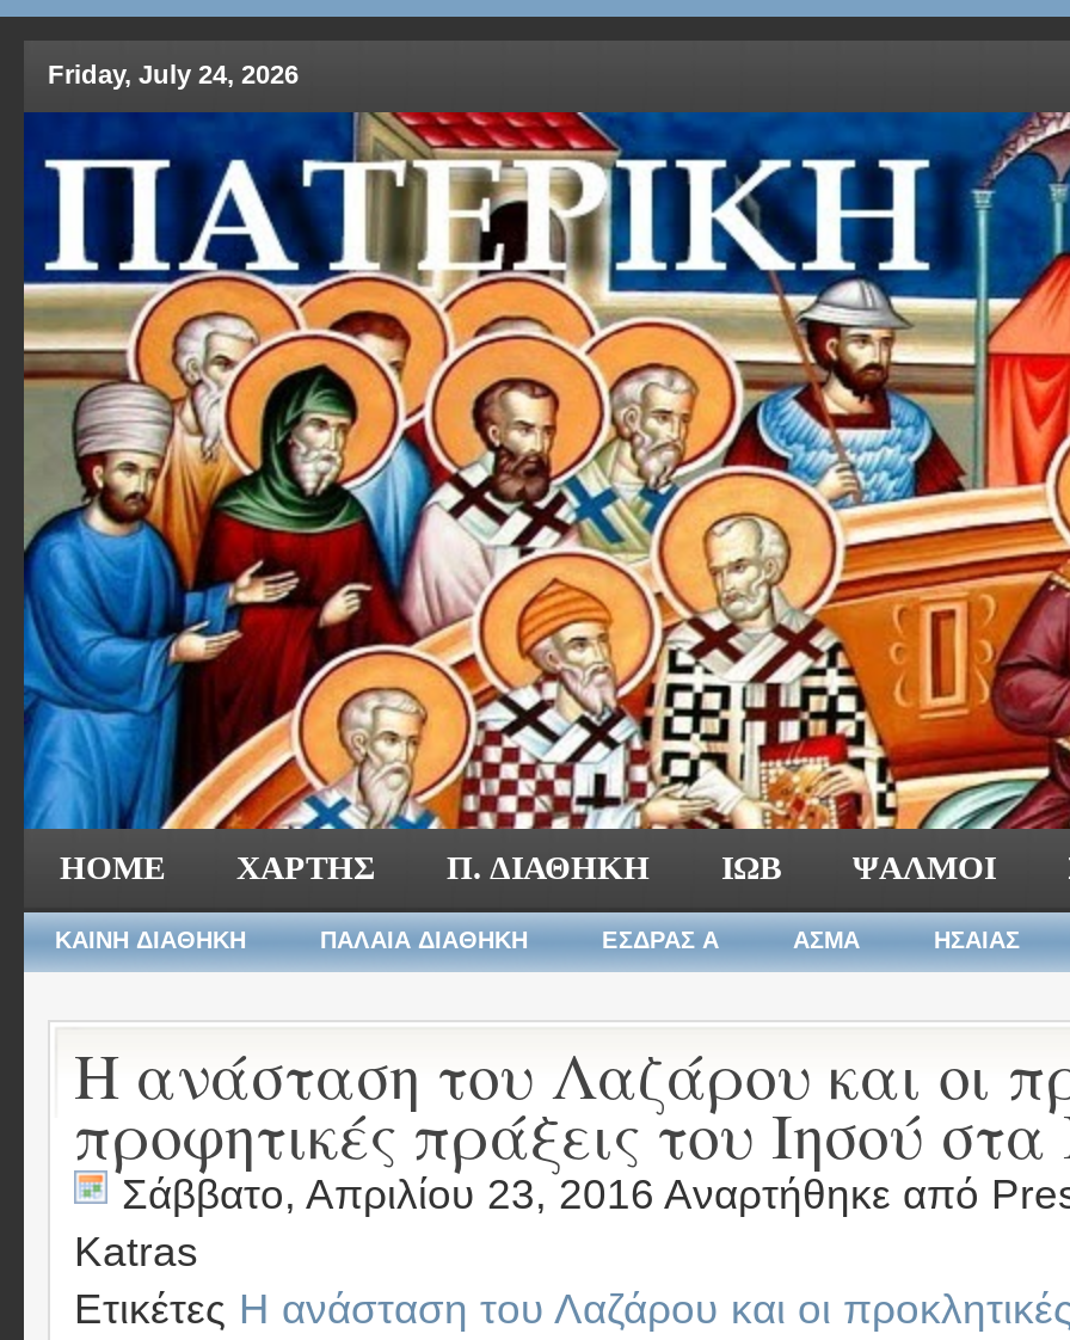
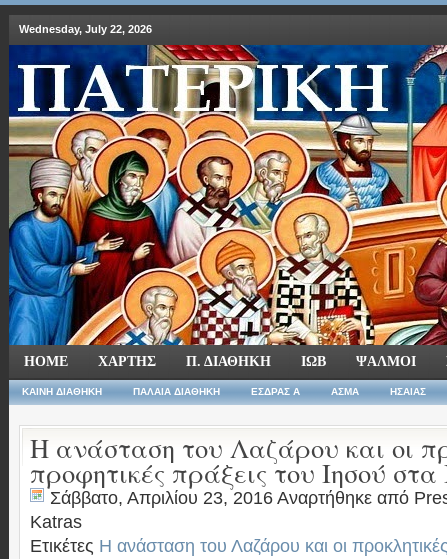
- Friday, July 24, 2026
+ Wednesday, July 22, 2026
